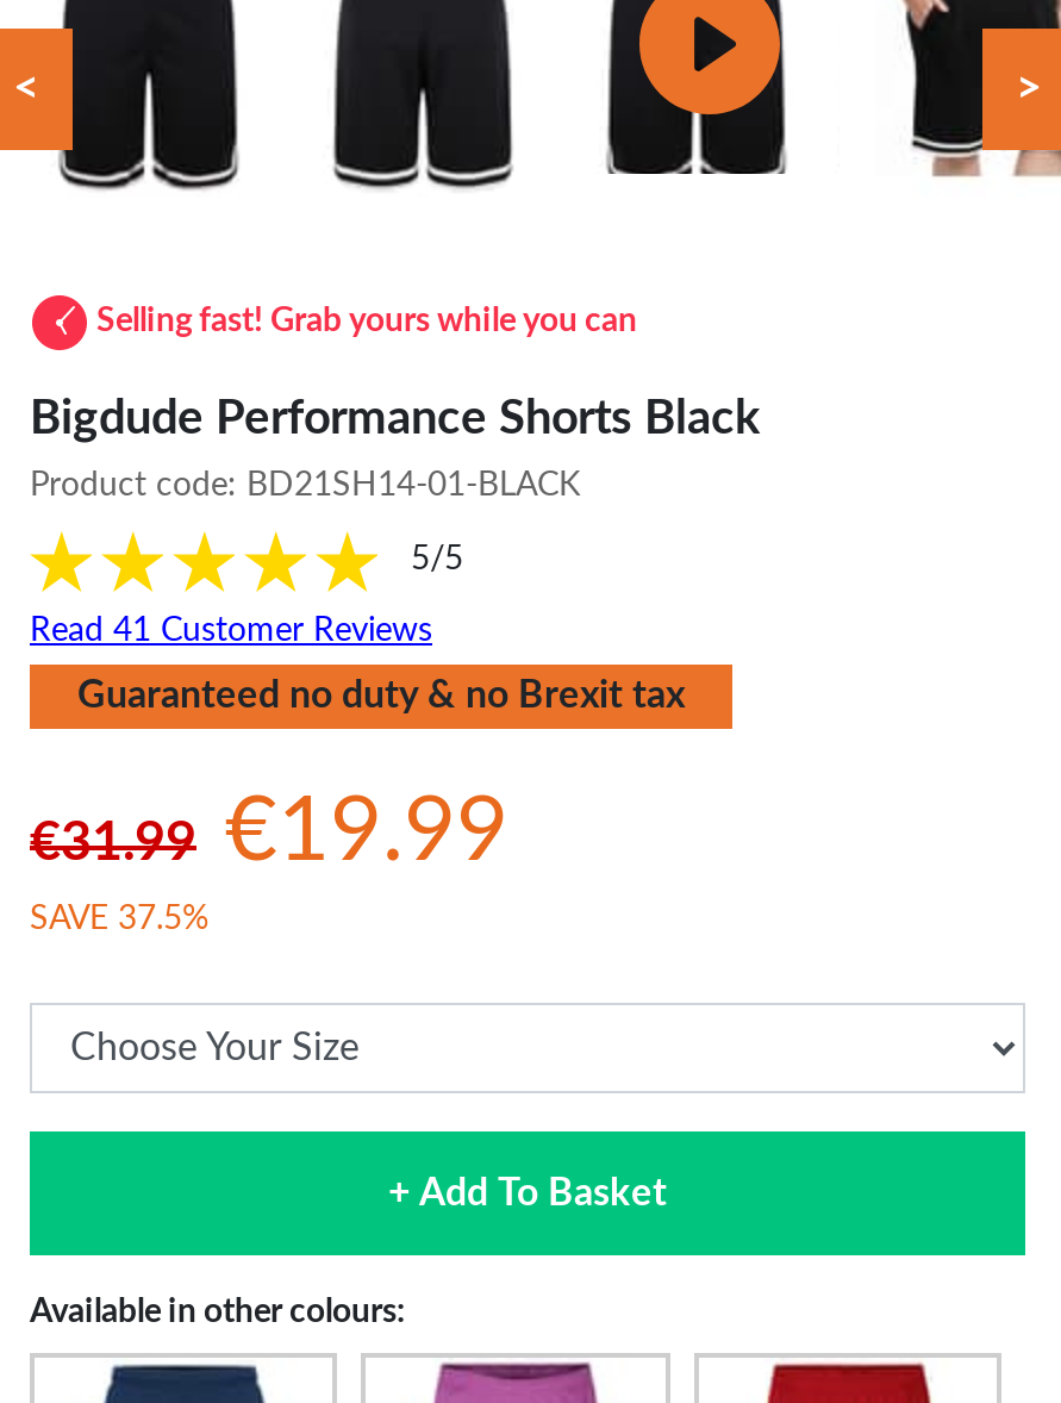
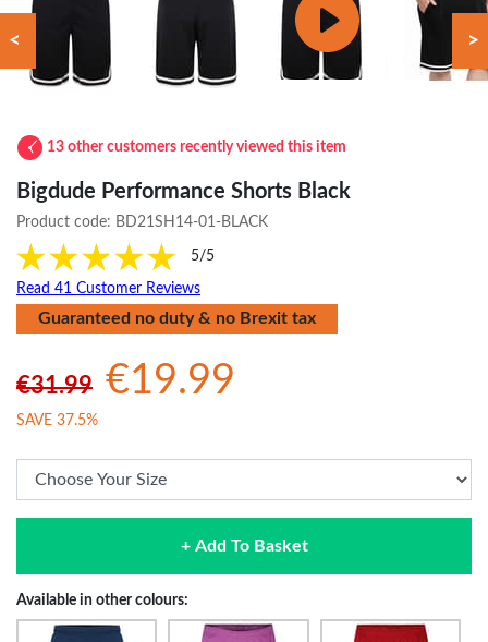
- Selling fast! Grab yours while you can
+ 13 other customers recently viewed this item
